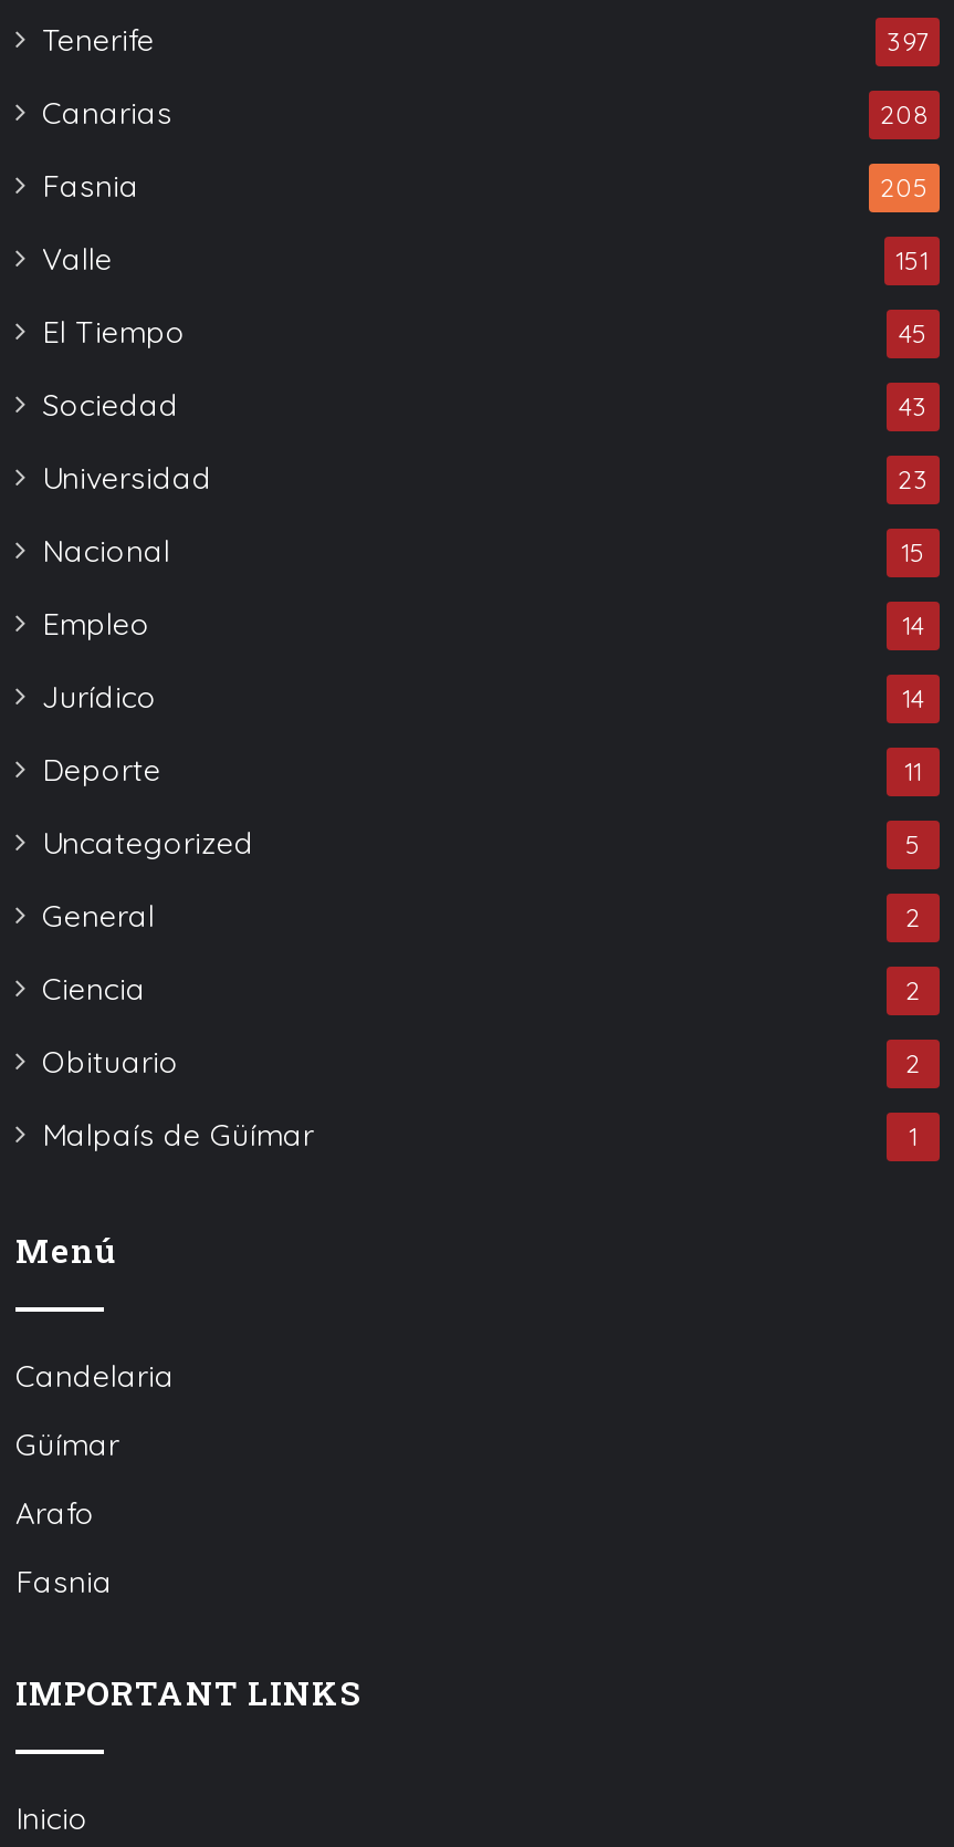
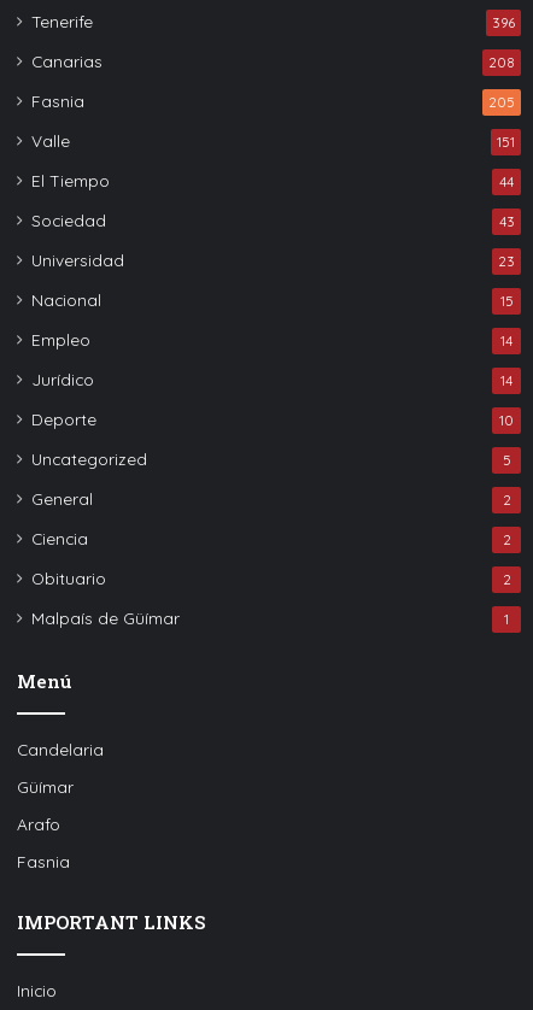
- 397
+ 396

- 45
+ 44

- 11
+ 10
